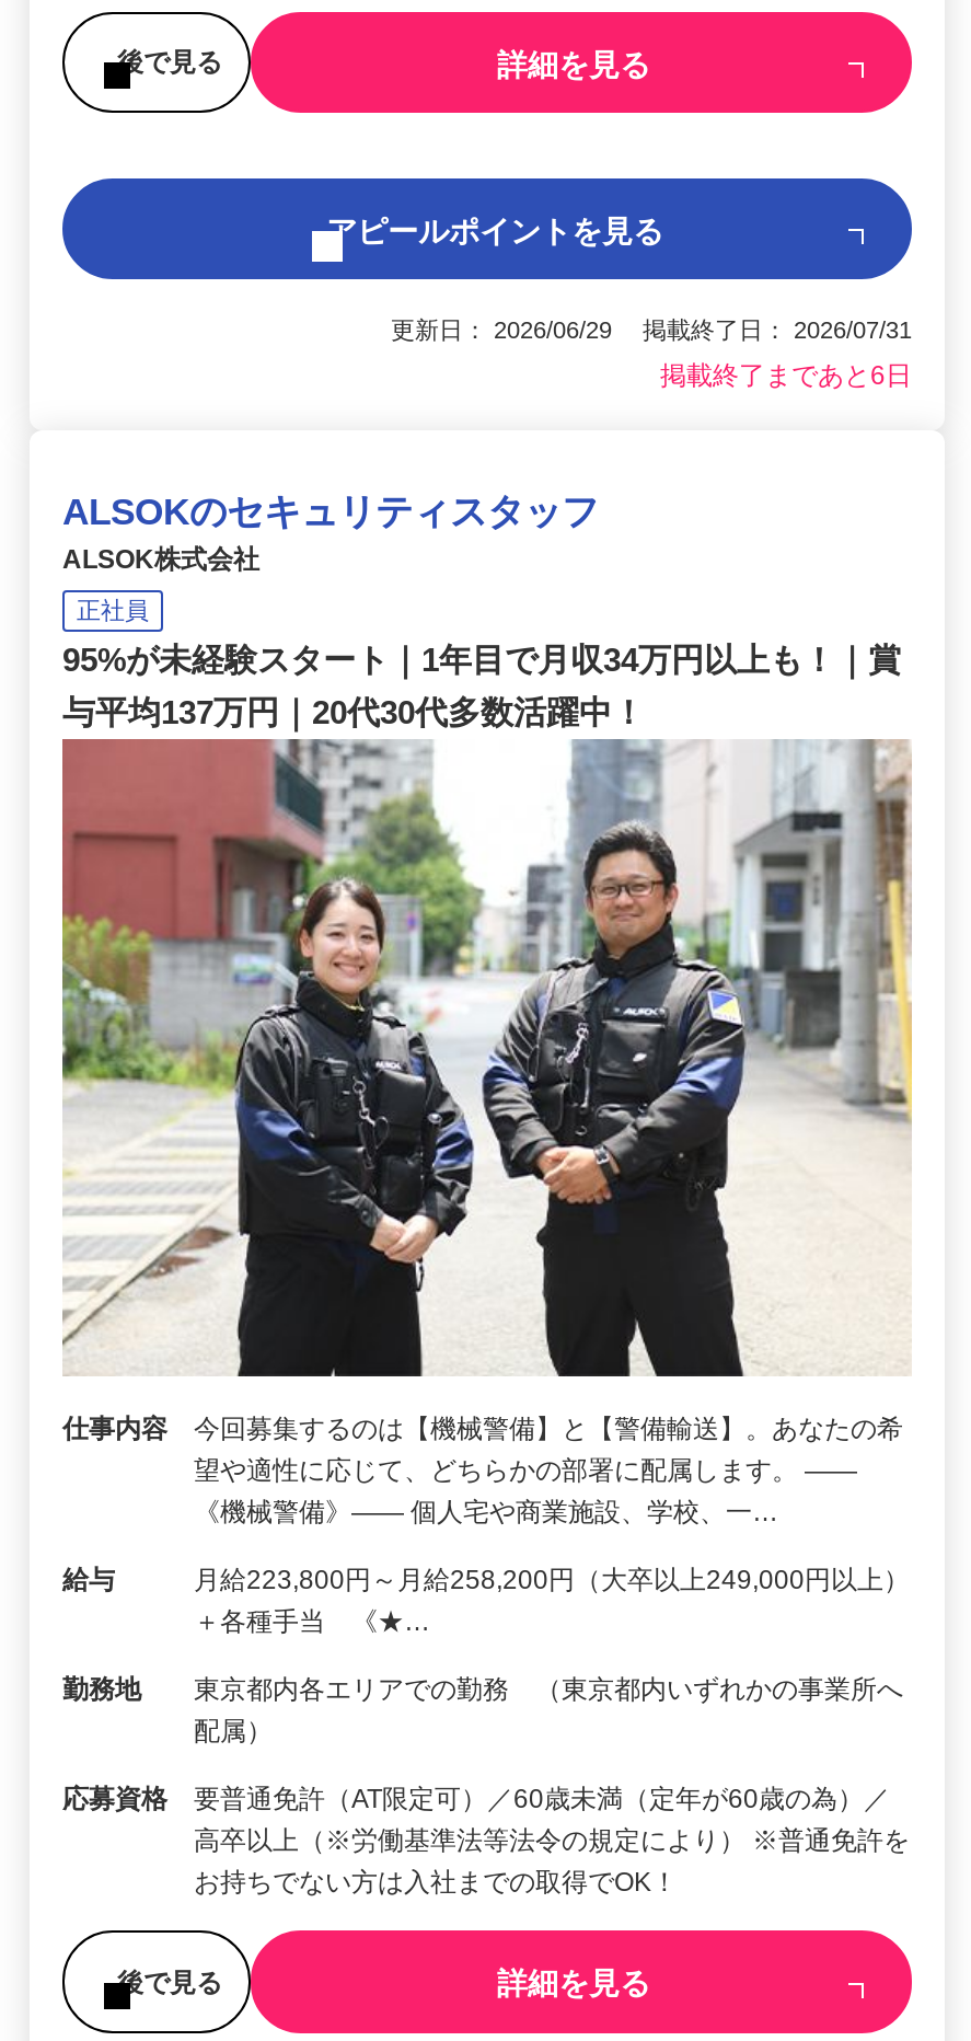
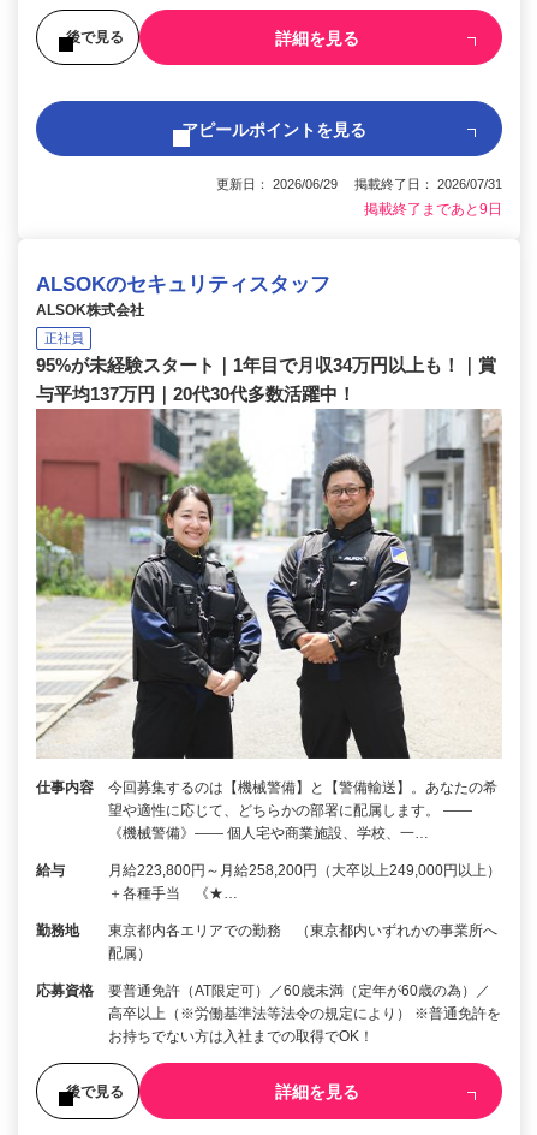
- 掲載終了まであと6日
+ 掲載終了まであと9日
